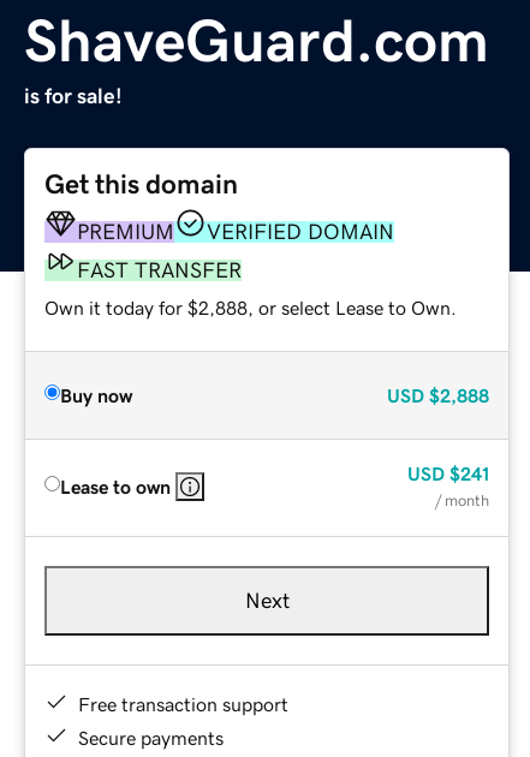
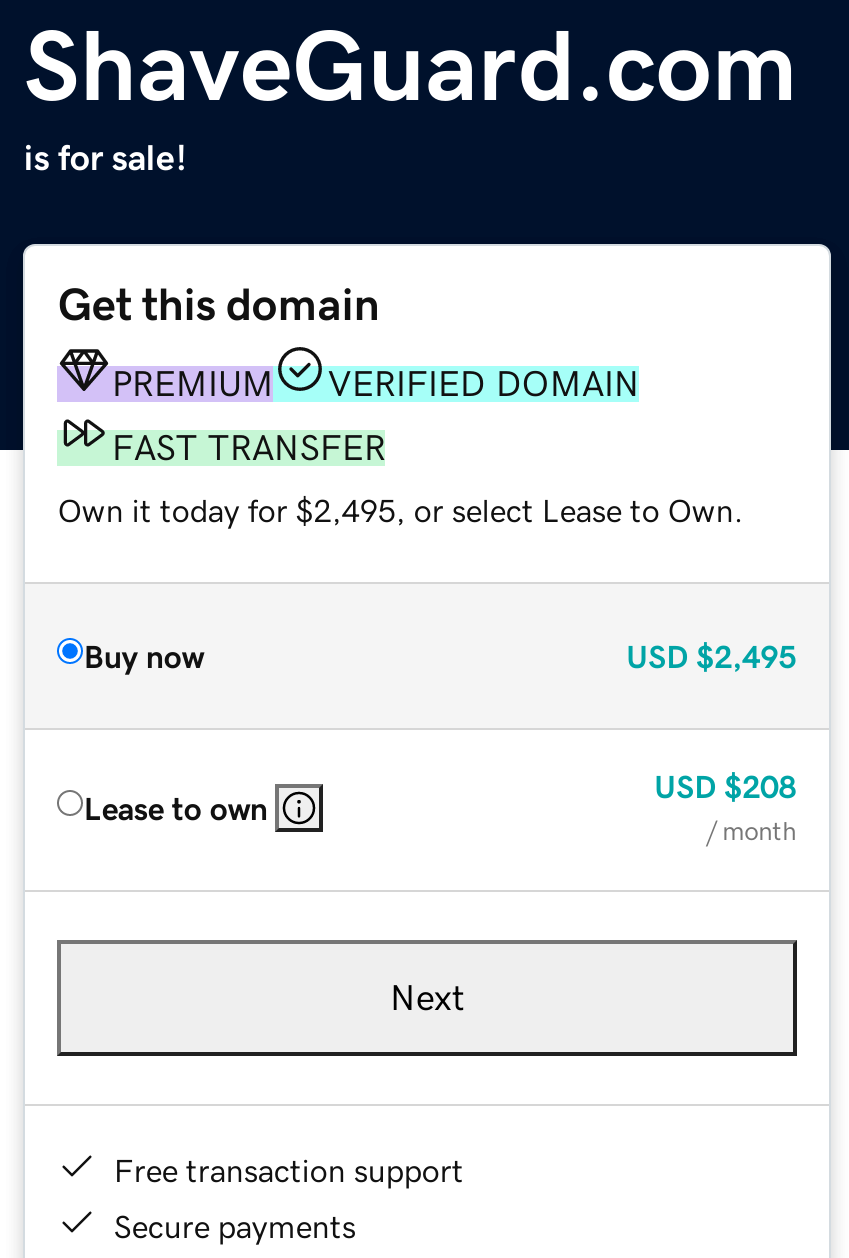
- Own it today for $2,888, or select Lease to Own.
+ Own it today for $2,495, or select Lease to Own.

- USD $2,888
+ USD $2,495

- USD $241
+ USD $208
